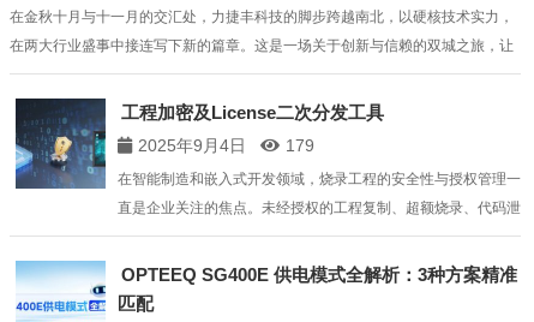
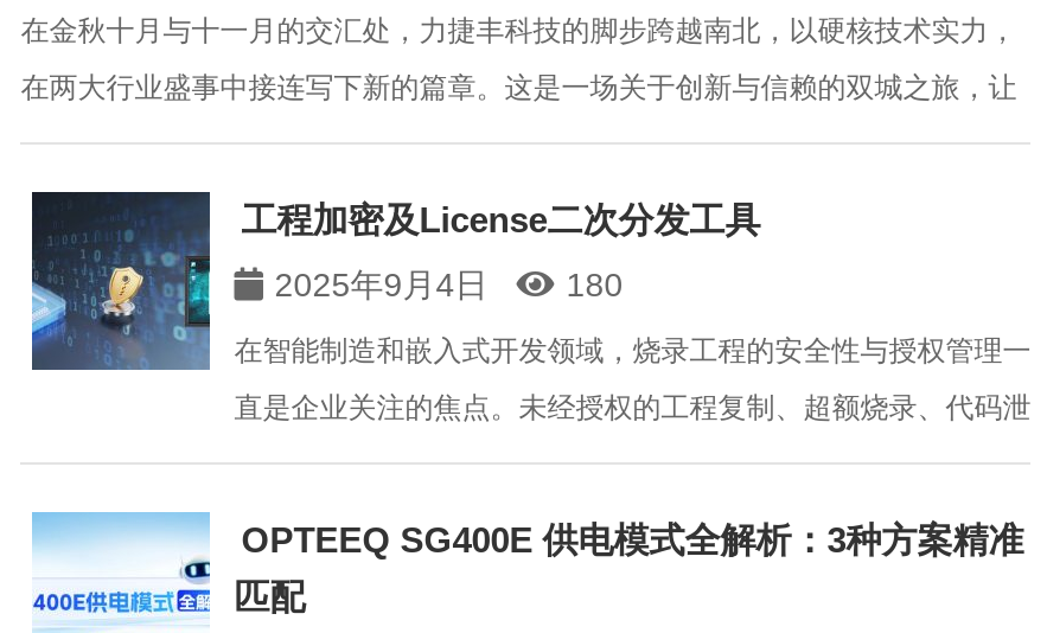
- 179
+ 180
